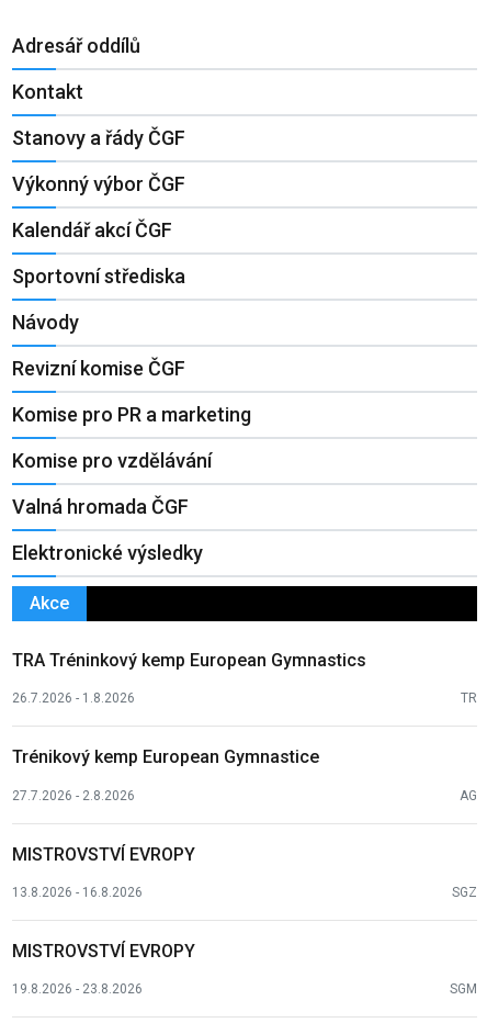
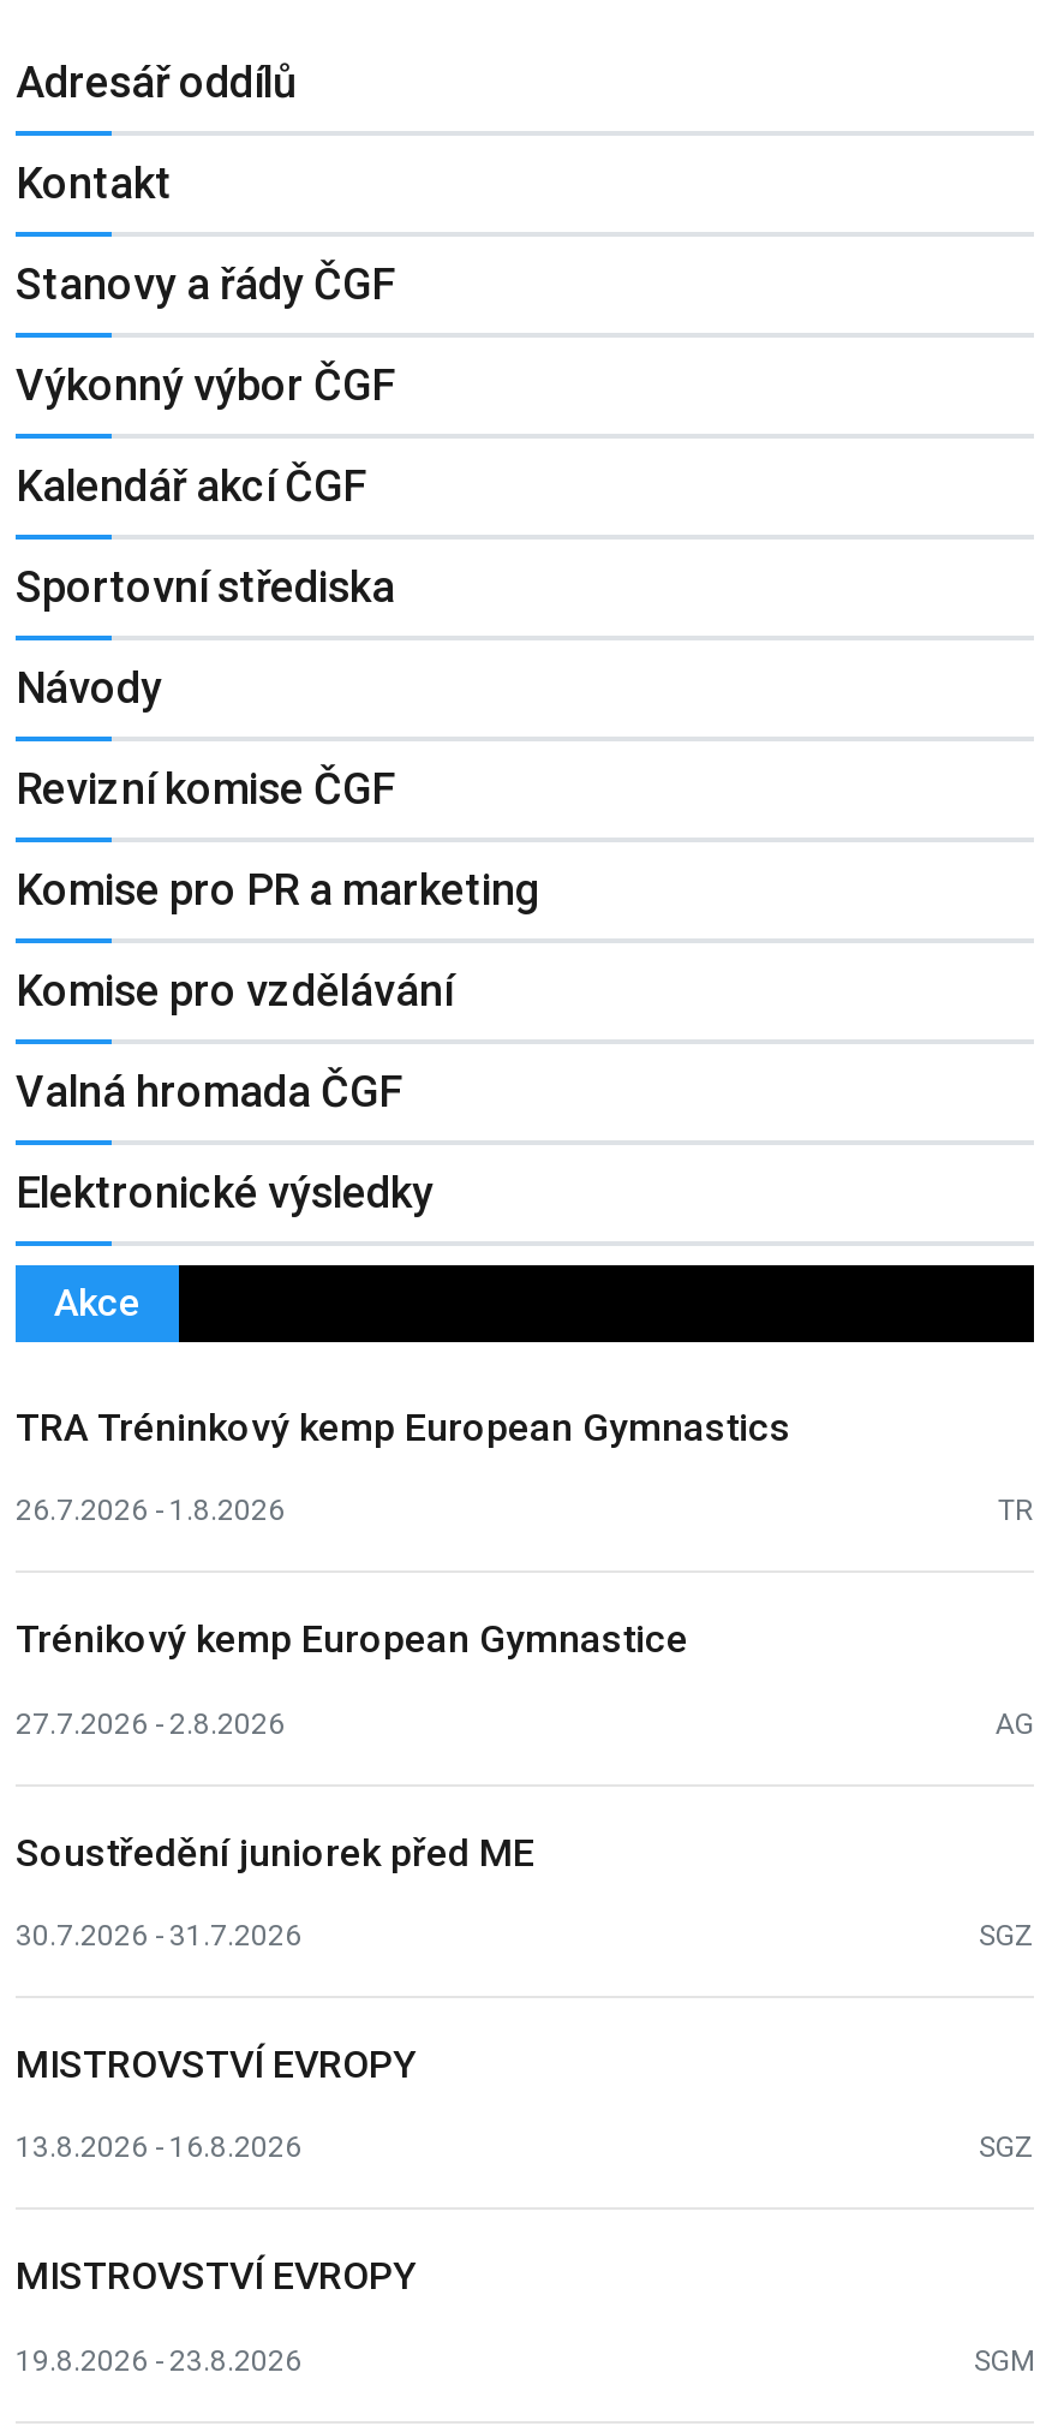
+ Soustředění juniorek před ME
+ 30.7.2026 - 31.7.2026
+ SGZ
